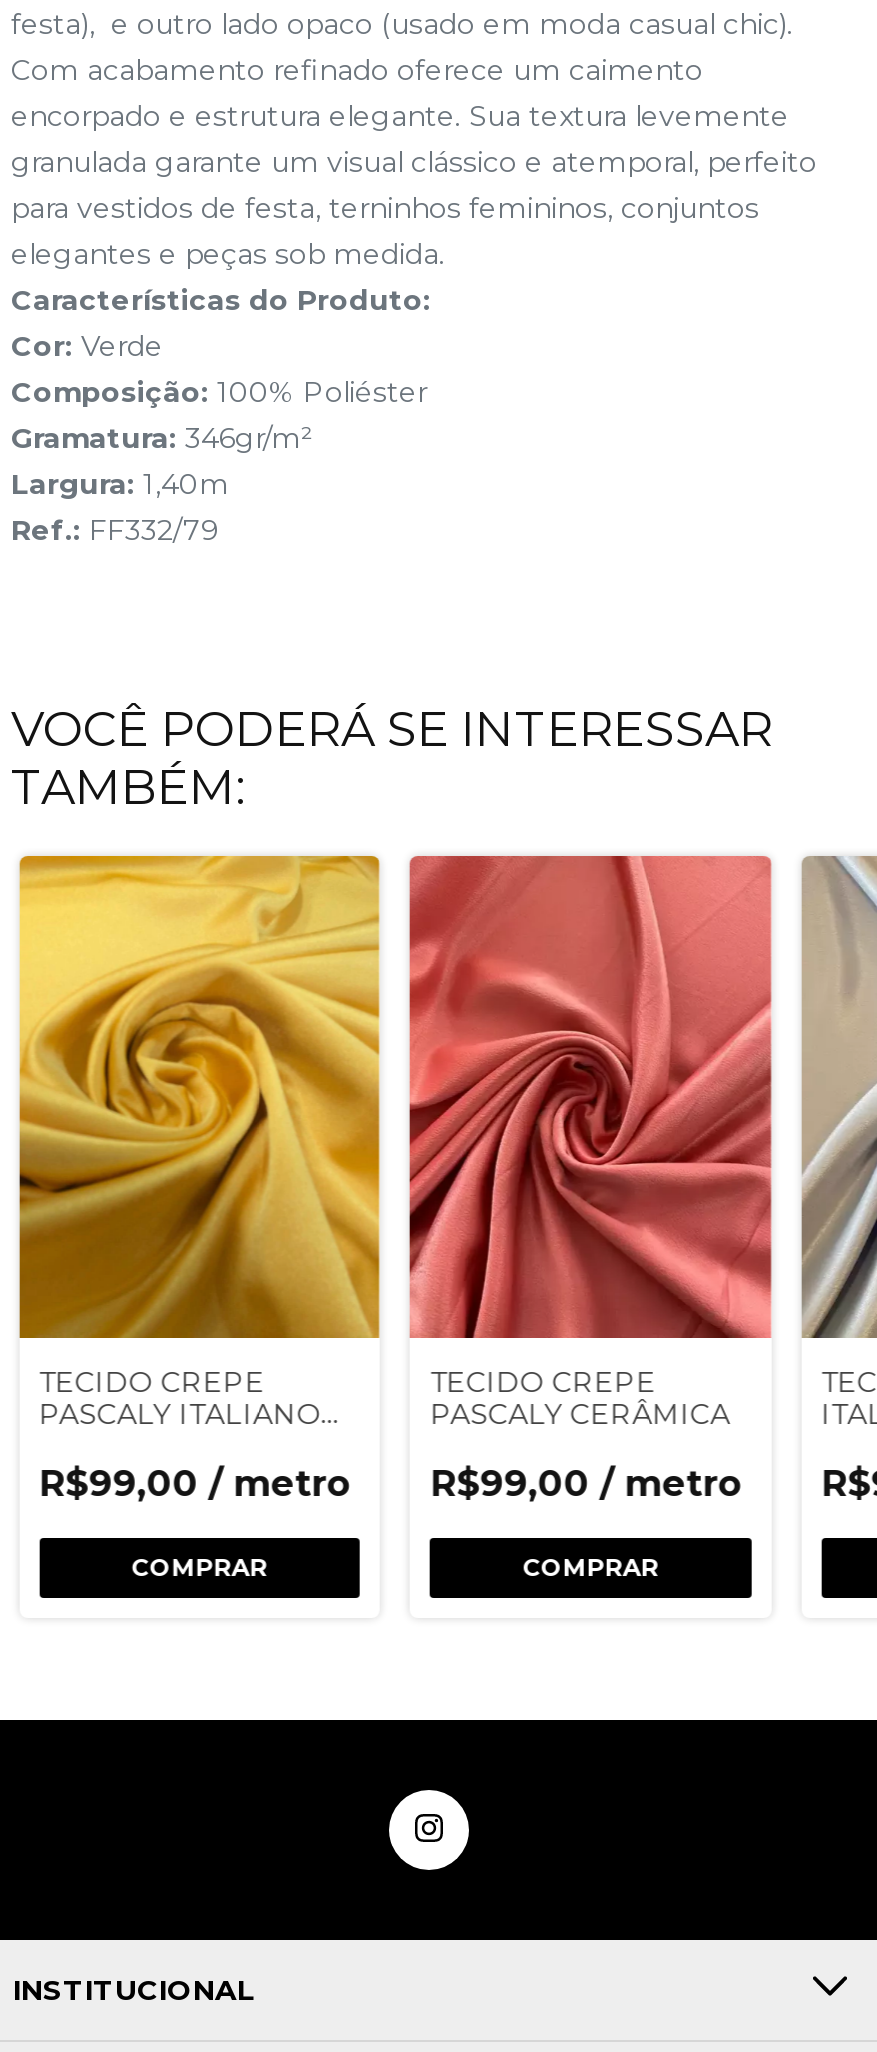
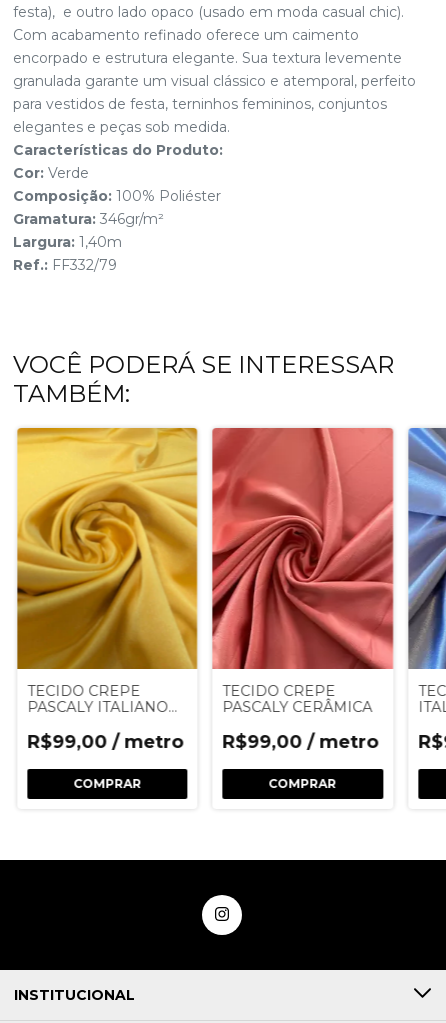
- [image]
+ [image]
